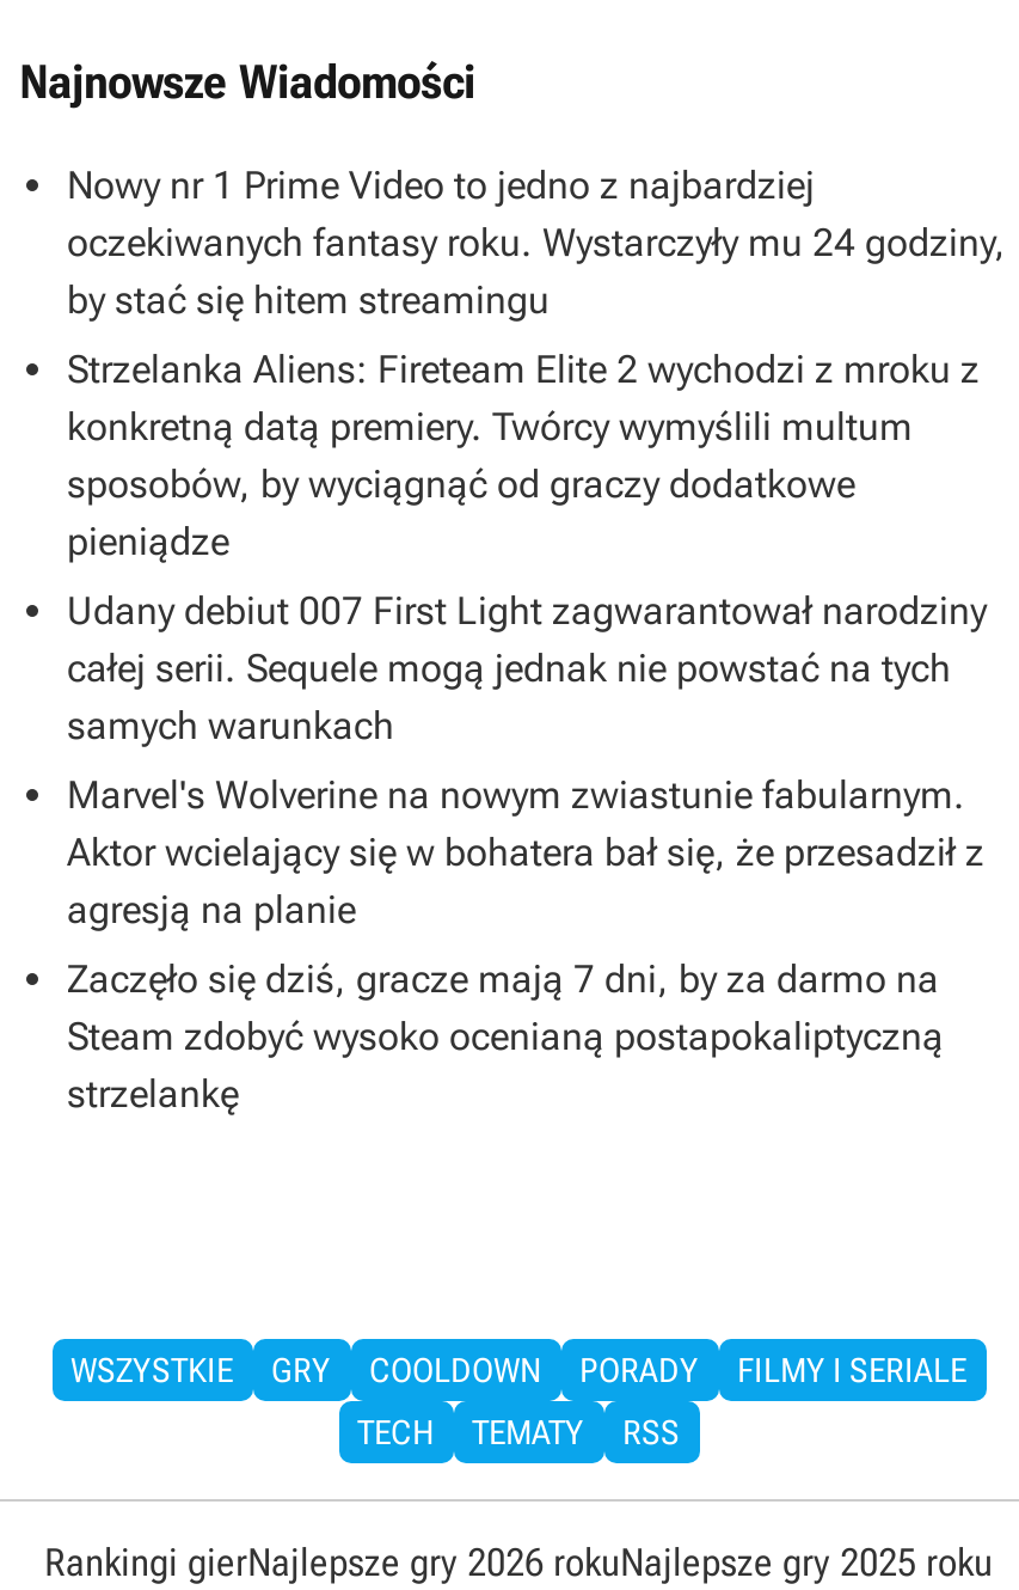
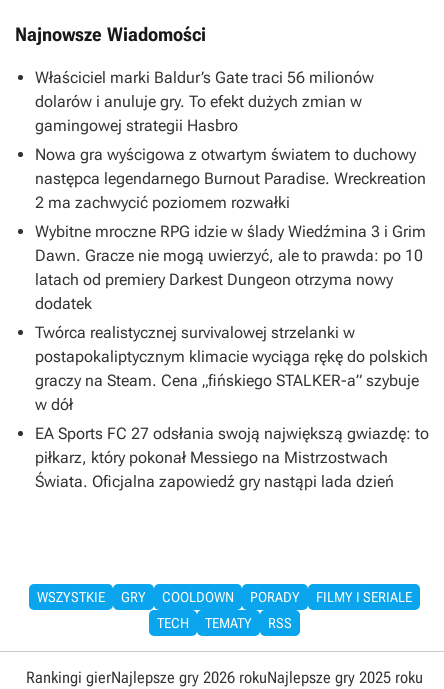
- Nowy nr 1 Prime Video to jedno z najbardziej
- oczekiwanych fantasy roku. Wystarczyły mu 24 godziny,
- by stać się hitem streamingu
+ Właściciel marki Baldur’s Gate traci 56 milionów
+ dolarów i anuluje gry. To efekt dużych zmian w
+ gamingowej strategii Hasbro

- Strzelanka Aliens: Fireteam Elite 2 wychodzi z mroku z
- konkretną datą premiery. Twórcy wymyślili multum
- sposobów, by wyciągnąć od graczy dodatkowe
- pieniądze
+ Nowa gra wyścigowa z otwartym światem to duchowy
+ następca legendarnego Burnout Paradise. Wreckreation
+ 2 ma zachwycić poziomem rozwałki

- Udany debiut 007 First Light zagwarantował narodziny
- całej serii. Sequele mogą jednak nie powstać na tych
- samych warunkach
+ Wybitne mroczne RPG idzie w ślady Wiedźmina 3 i Grim
+ Dawn. Gracze nie mogą uwierzyć, ale to prawda: po 10
+ latach od premiery Darkest Dungeon otrzyma nowy
+ dodatek

- Marvel's Wolverine na nowym zwiastunie fabularnym.
- Aktor wcielający się w bohatera bał się, że przesadził z
- agresją na planie
+ Twórca realistycznej survivalowej strzelanki w
+ postapokaliptycznym klimacie wyciąga rękę do polskich
+ graczy na Steam. Cena „fińskiego STALKER-a” szybuje
+ w dół

- Zaczęło się dziś, gracze mają 7 dni, by za darmo na
- Steam zdobyć wysoko ocenianą postapokaliptyczną
- strzelankę
+ EA Sports FC 27 odsłania swoją największą gwiazdę: to
+ piłkarz, który pokonał Messiego na Mistrzostwach
+ Świata. Oficjalna zapowiedź gry nastąpi lada dzień
